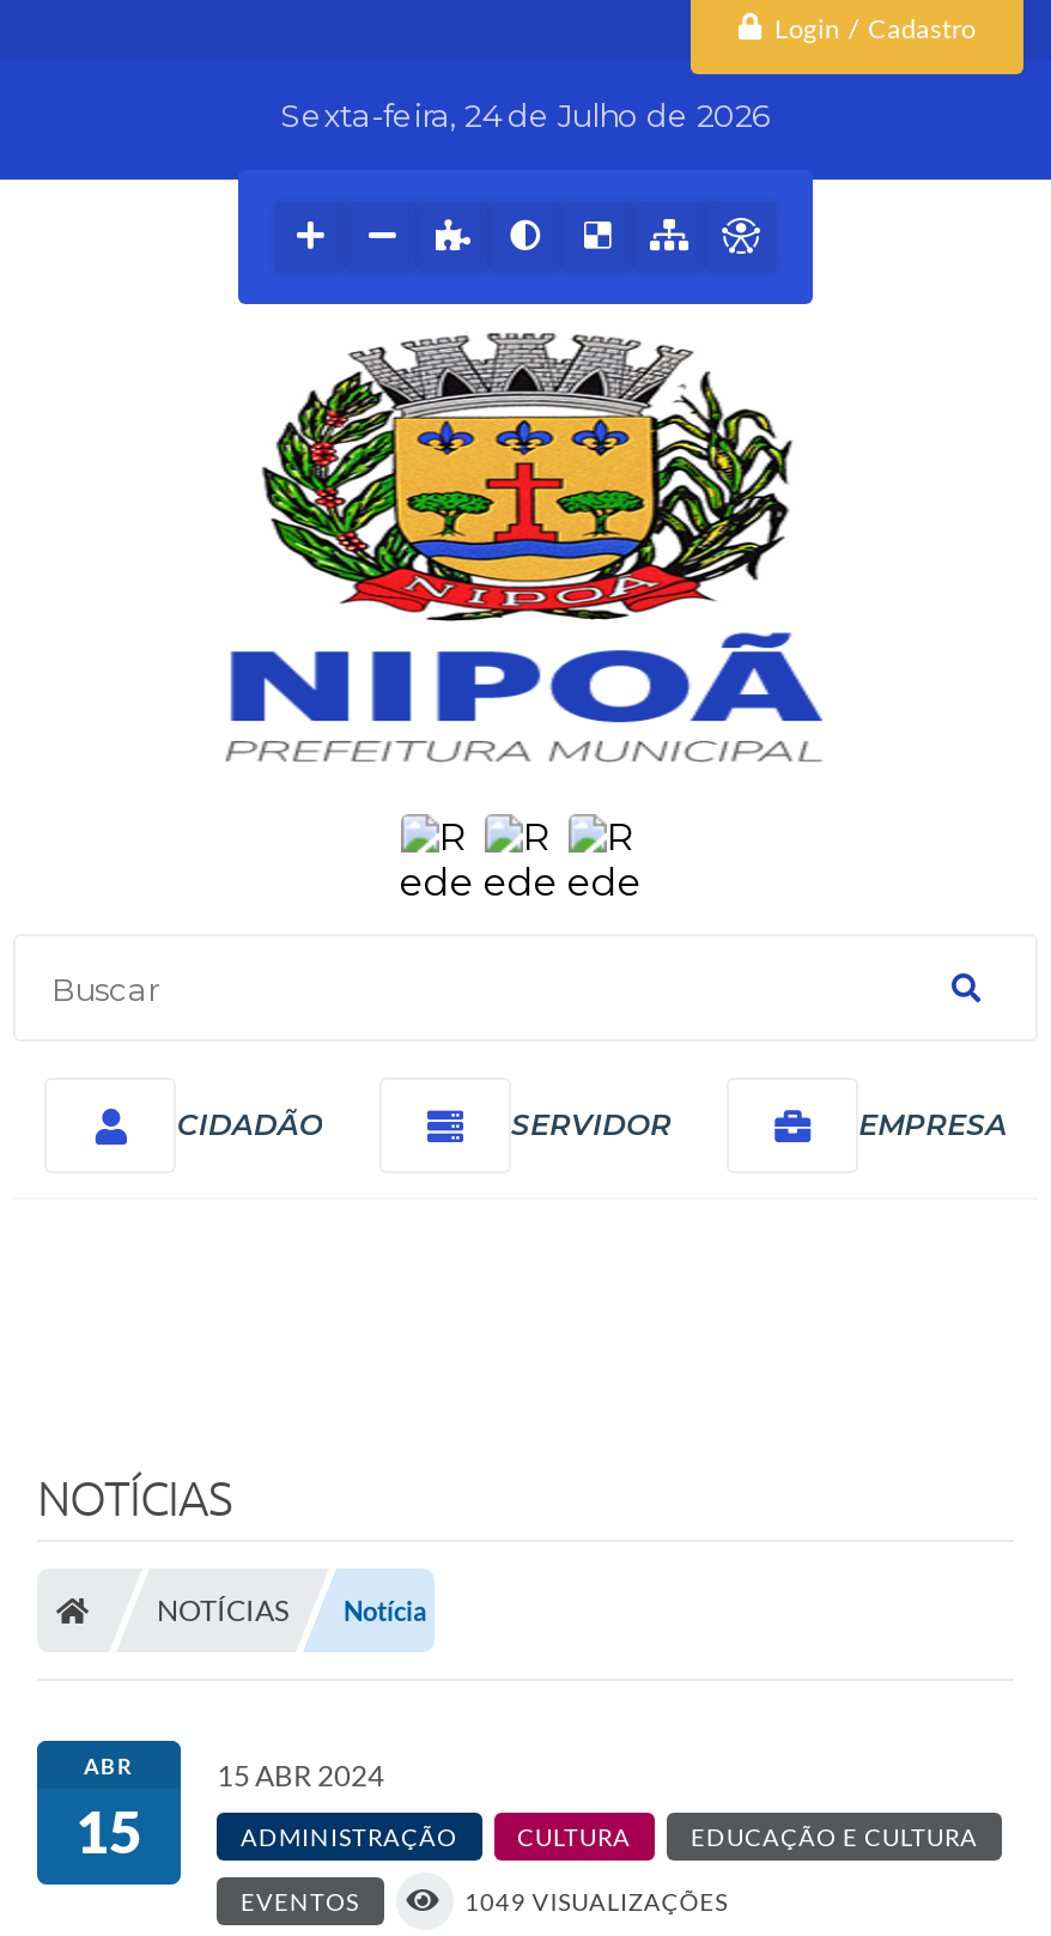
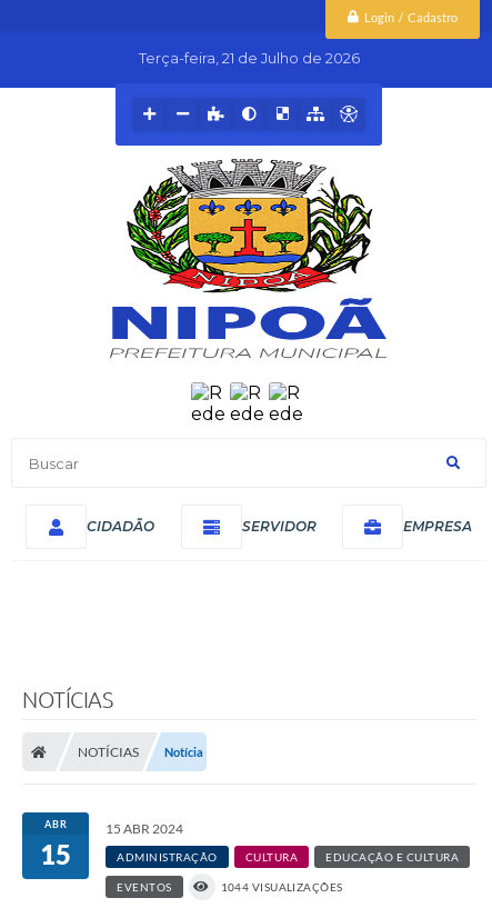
- Sexta-feira 24 de Julho de 2026
+ Terça-feira 21 de Julho de 2026

- 1049 VISUALIZAÇÕES
+ 1044 VISUALIZAÇÕES
